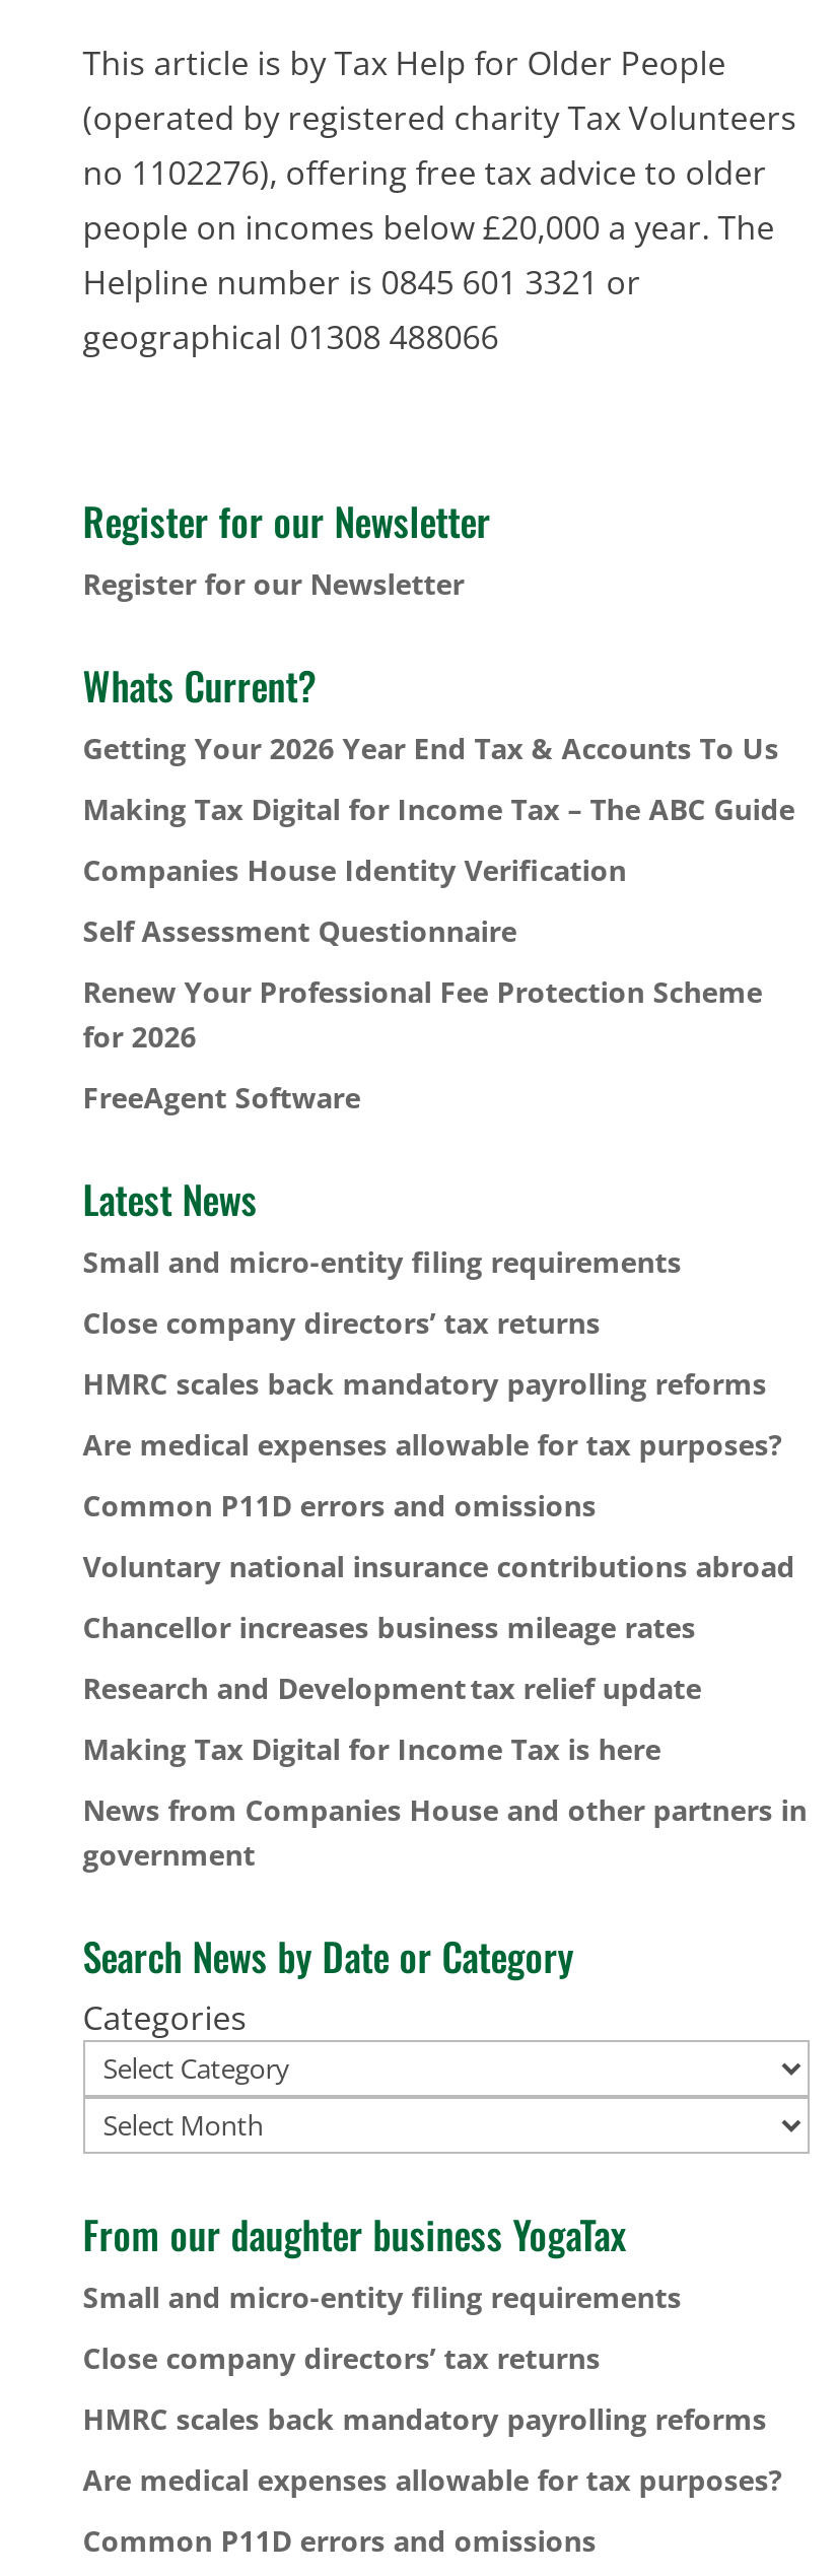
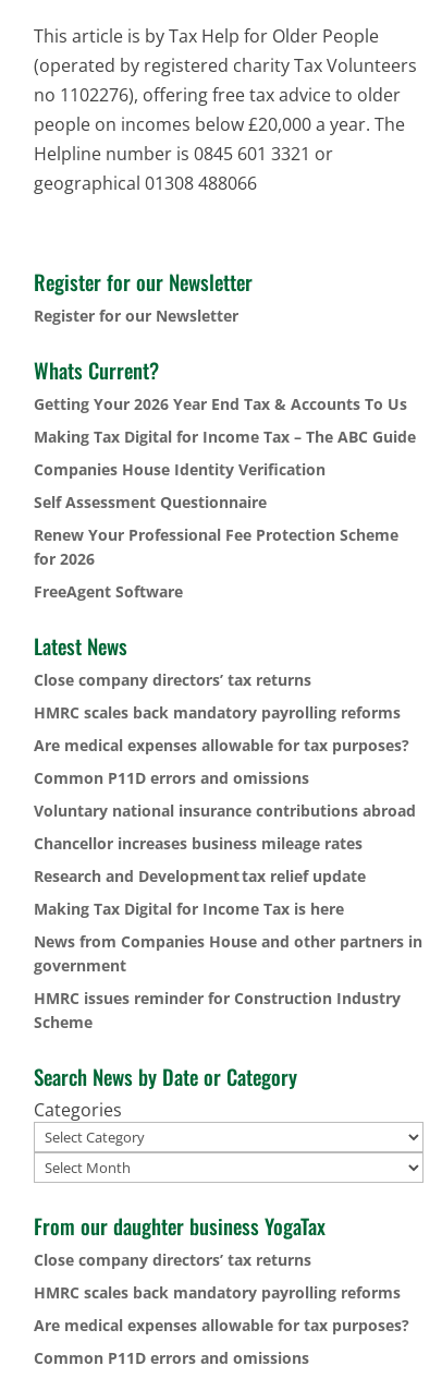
- Small and micro-entity filing requirements

moved up: Close company directors’ tax returns | HMRC scales back mandatory payrolling reforms | Are medical expenses allowable for tax purposes? | ... | News from Companies House and other partners in | government

+ HMRC issues reminder for Construction Industry
+ Scheme

moved down: Search News by Date or Category | Categories | From our daughter business YogaTax

- Small and micro-entity filing requirements
